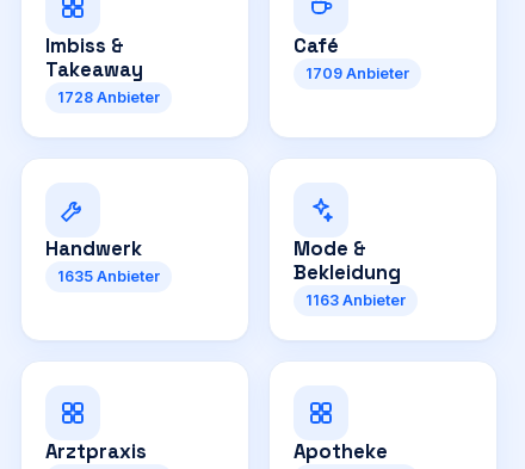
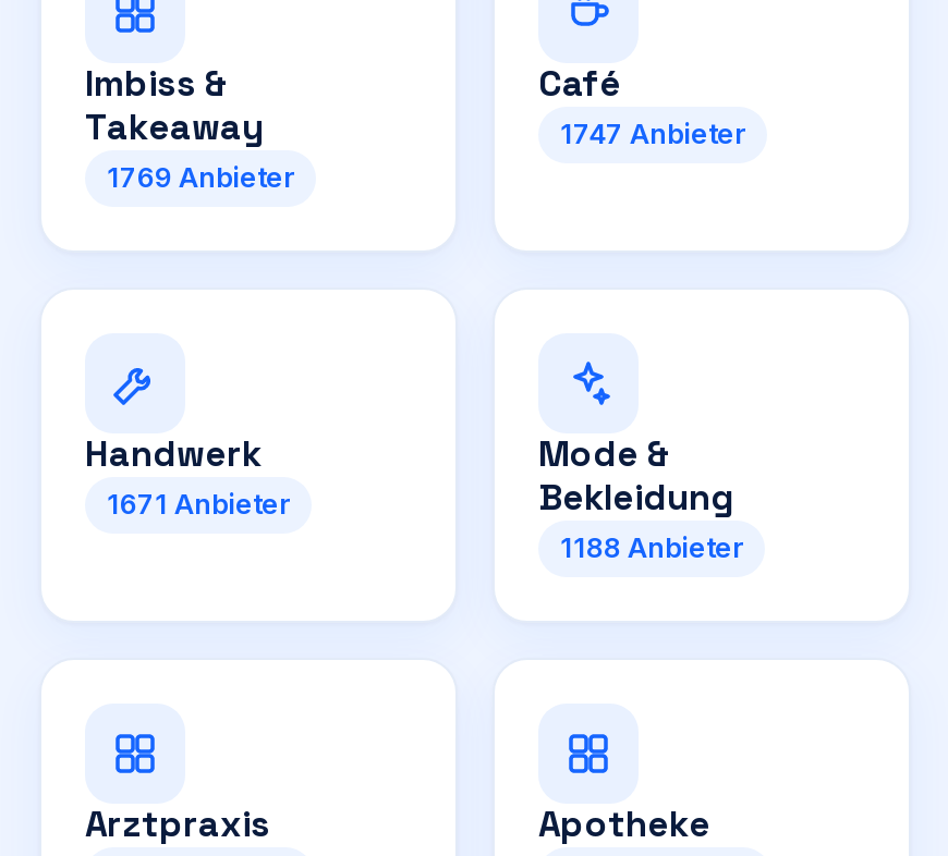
- 1709 Anbieter
+ 1747 Anbieter

- 1728 Anbieter
+ 1769 Anbieter

- 1635 Anbieter
+ 1671 Anbieter

- 1163 Anbieter
+ 1188 Anbieter
